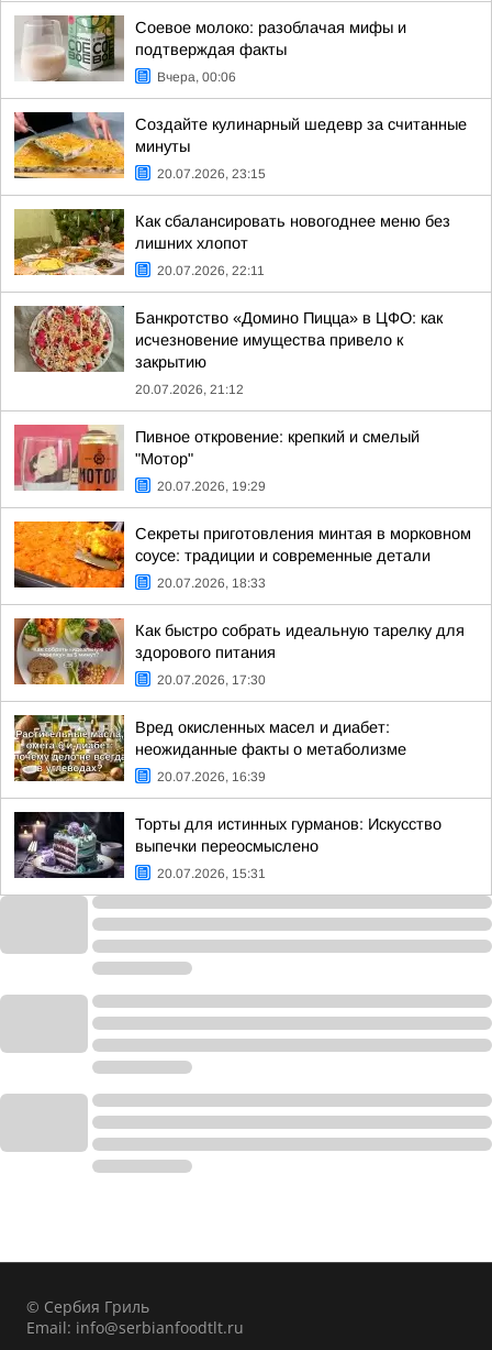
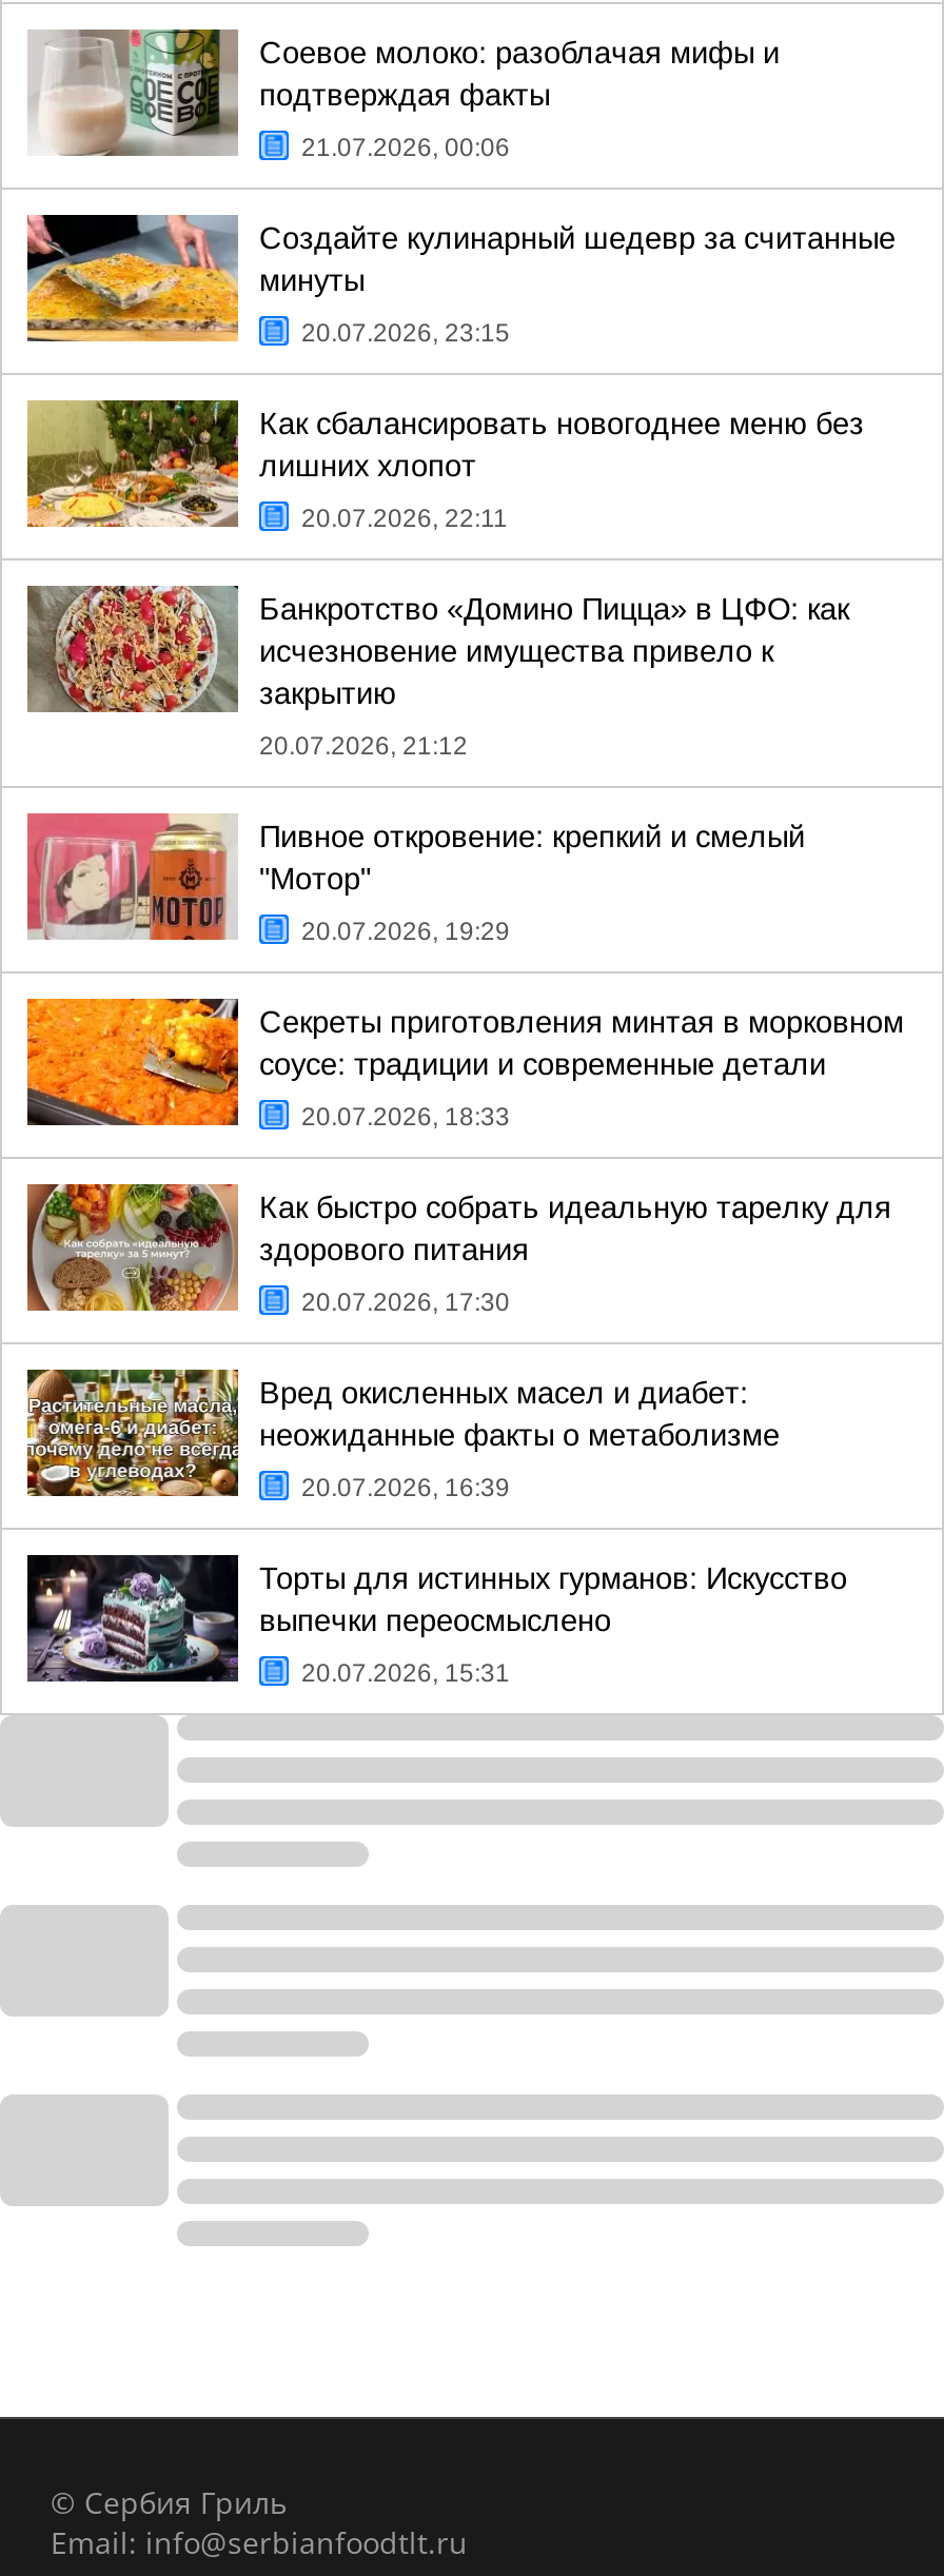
- Вчера, 00:06
+ 21.07.2026, 00:06
